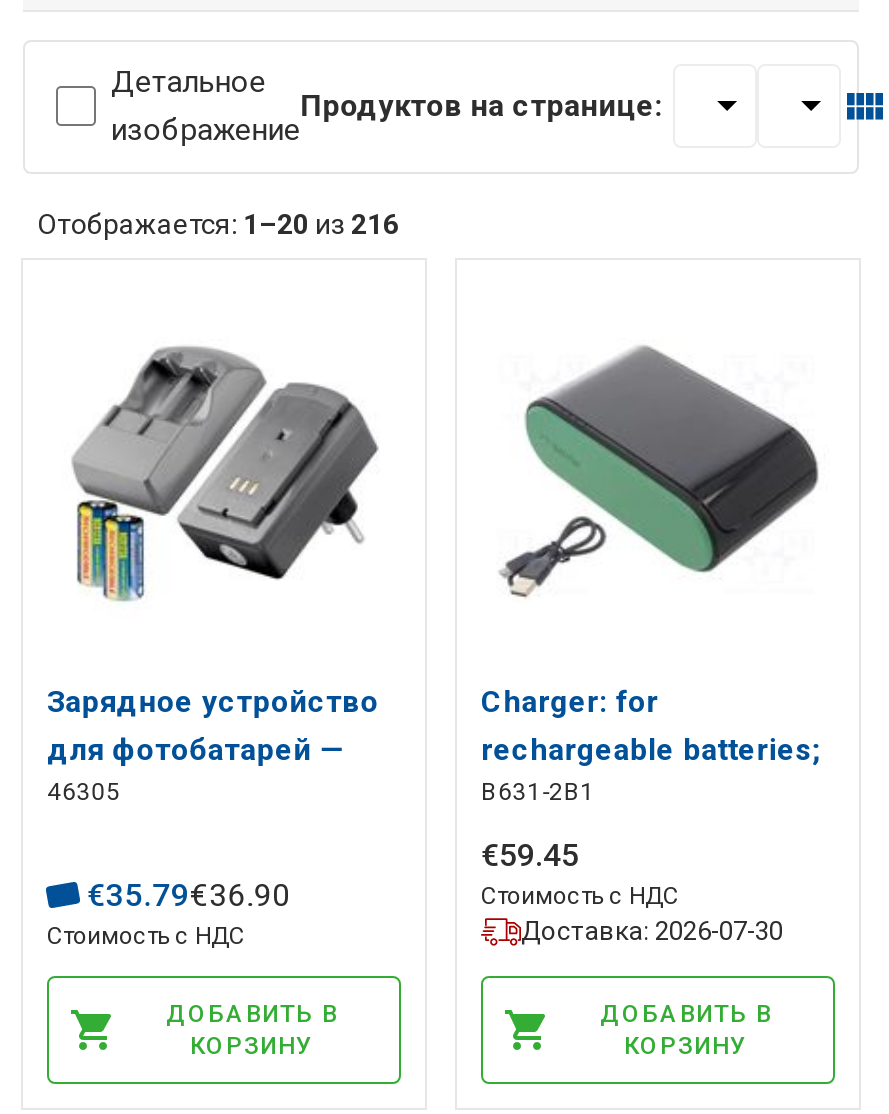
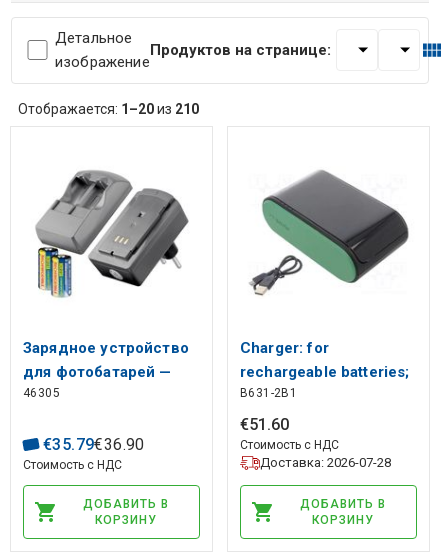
- Отображается: 1–20 из 216
+ Отображается: 1–20 из 210

- €59.45
+ €51.60

- Доставка: 2026-07-30
+ Доставка: 2026-07-28
